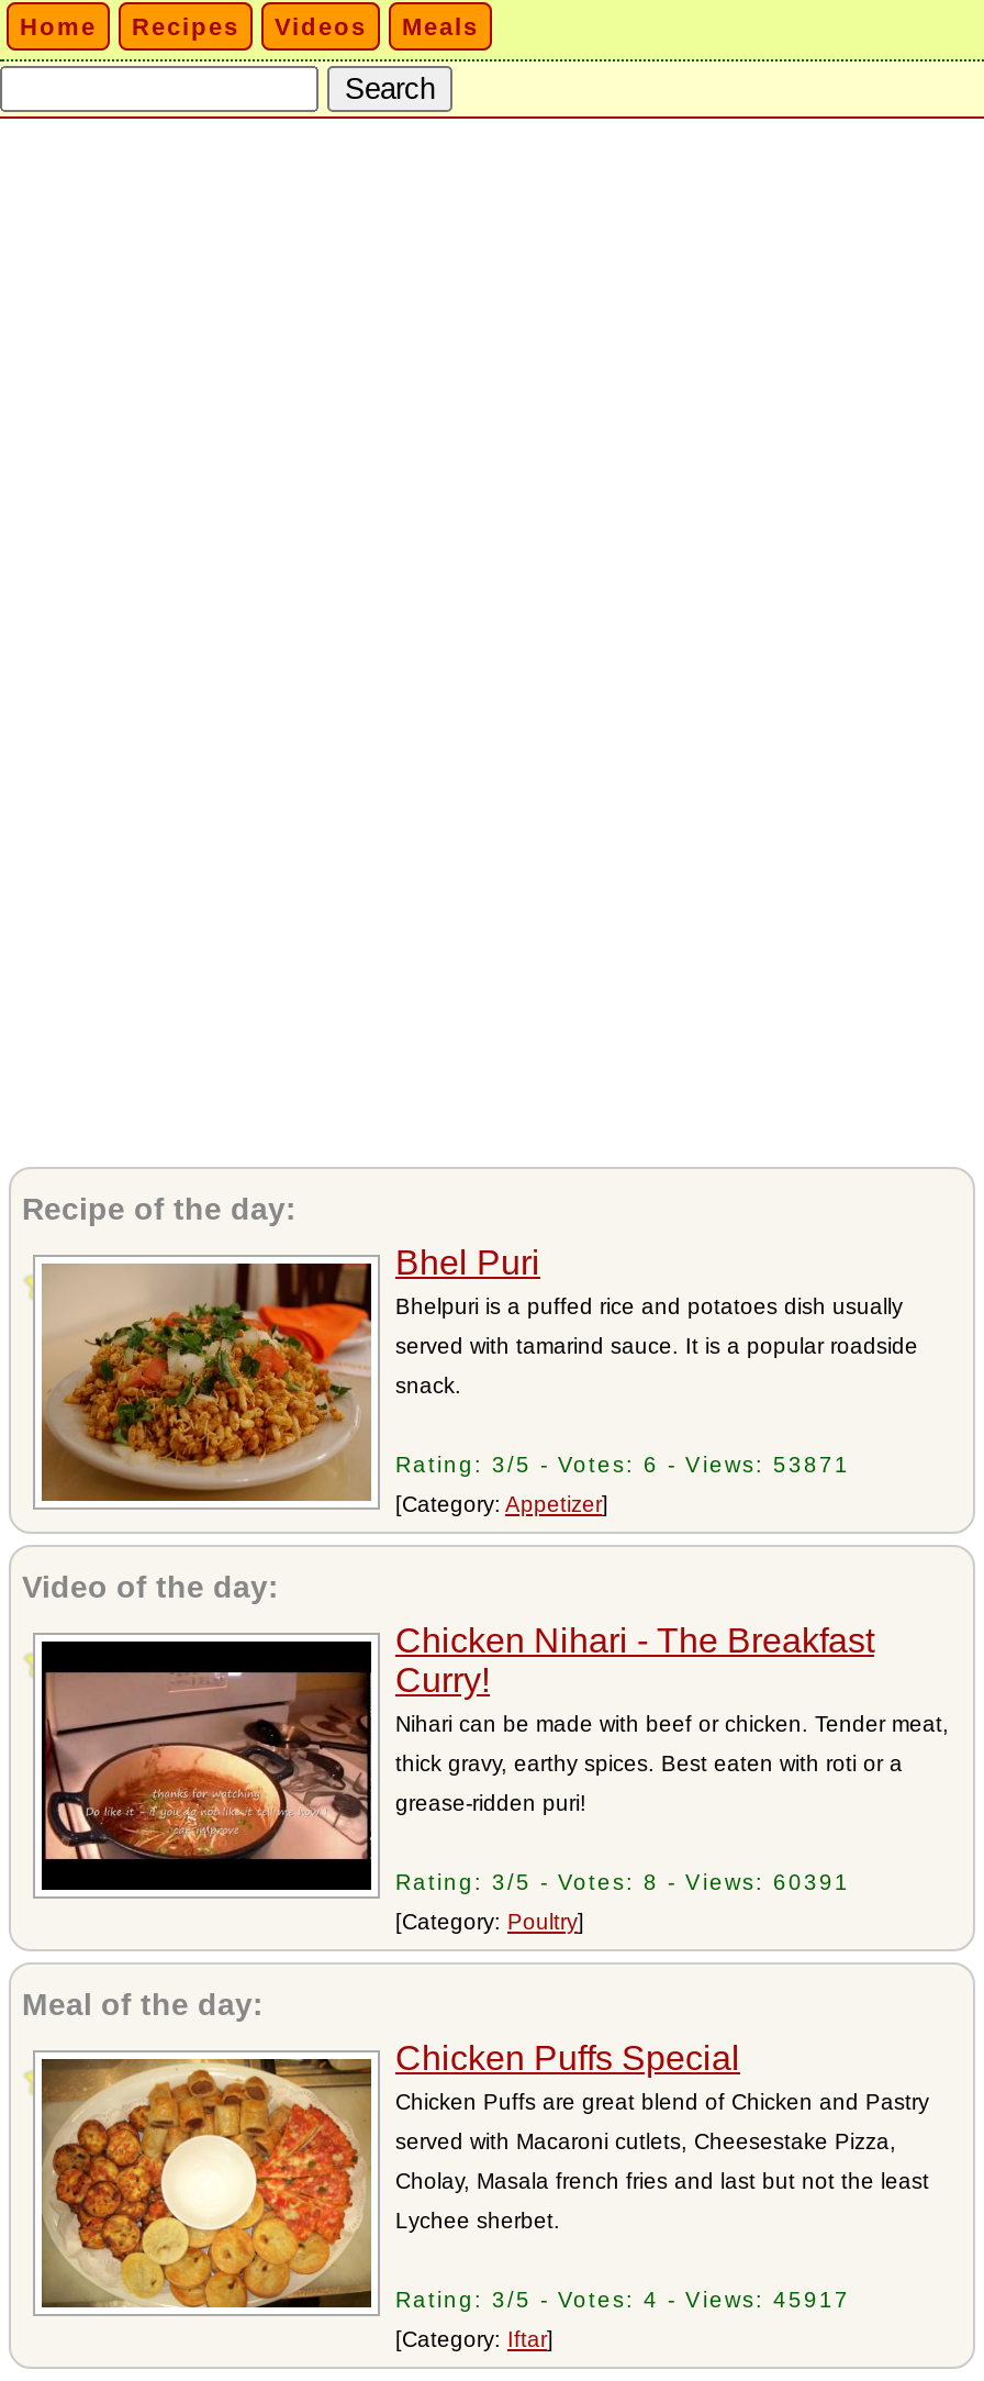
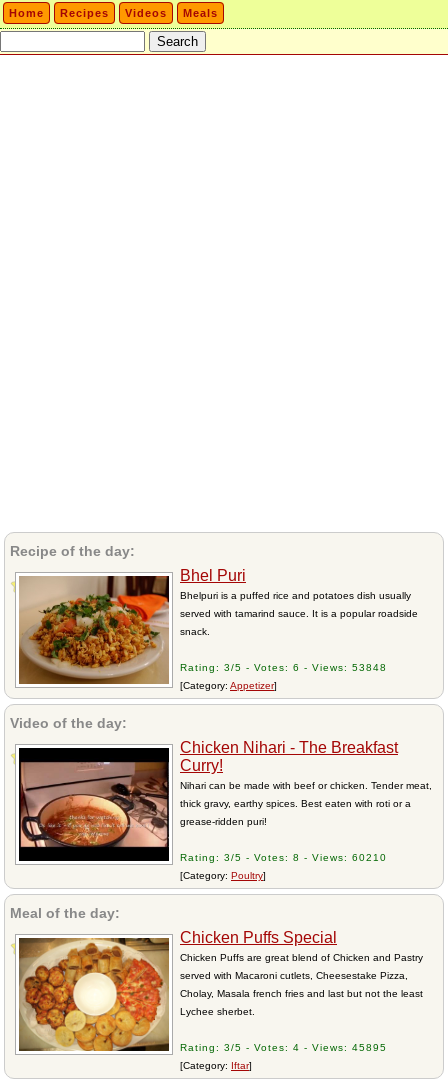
- Rating: 3/5 - Votes: 6 - Views: 53871
+ Rating: 3/5 - Votes: 6 - Views: 53848

- Rating: 3/5 - Votes: 8 - Views: 60391
+ Rating: 3/5 - Votes: 8 - Views: 60210

- Rating: 3/5 - Votes: 4 - Views: 45917
+ Rating: 3/5 - Votes: 4 - Views: 45895
